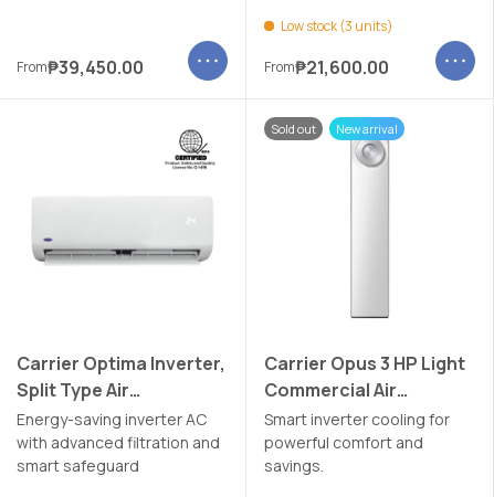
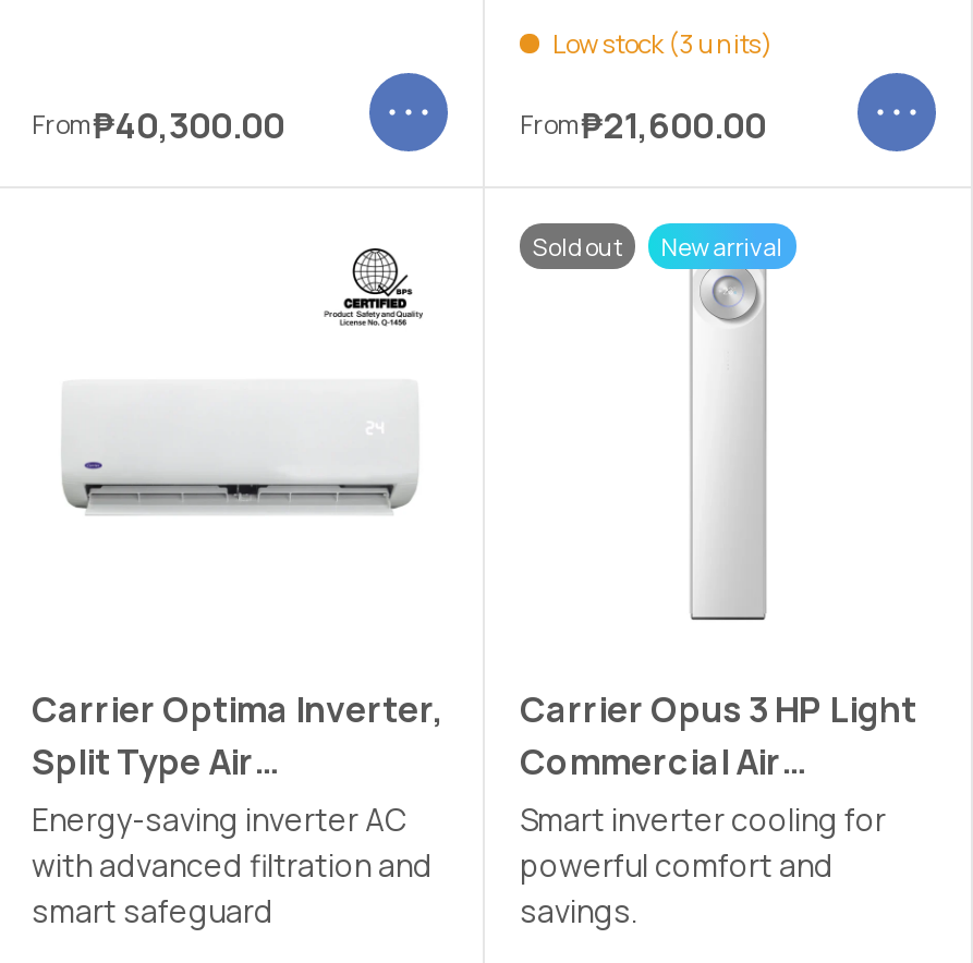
- From₱39,450.00
+ From₱40,300.00
